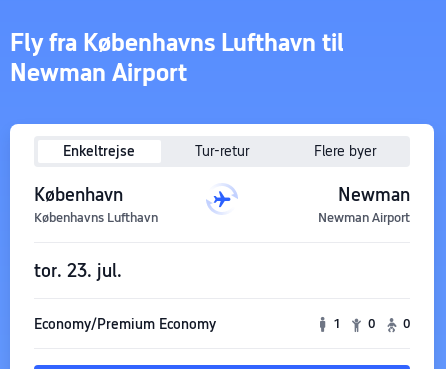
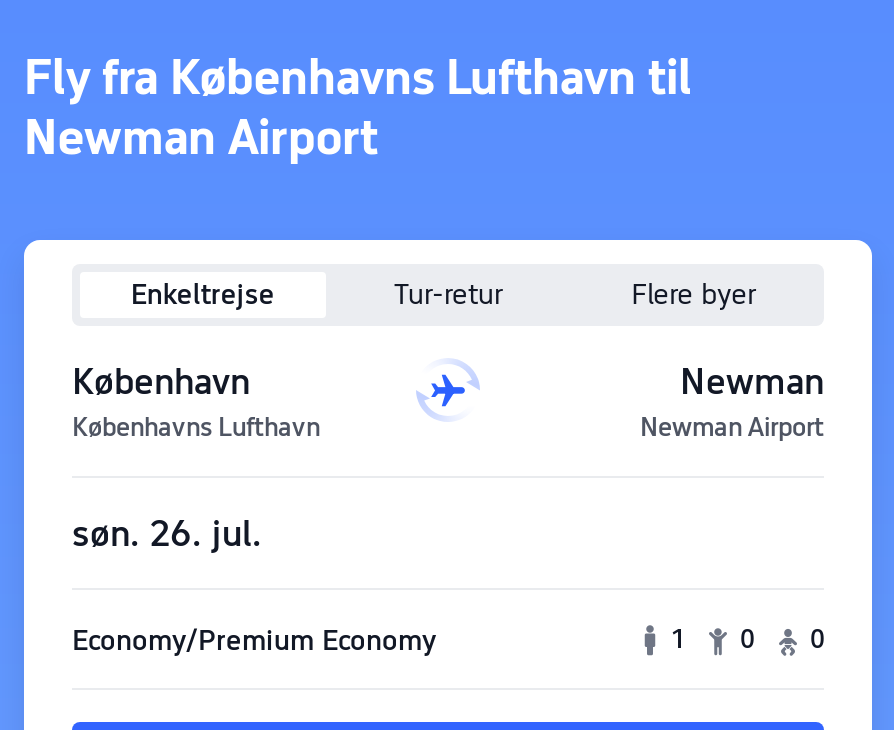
- tor. 23. jul.
+ søn. 26. jul.
